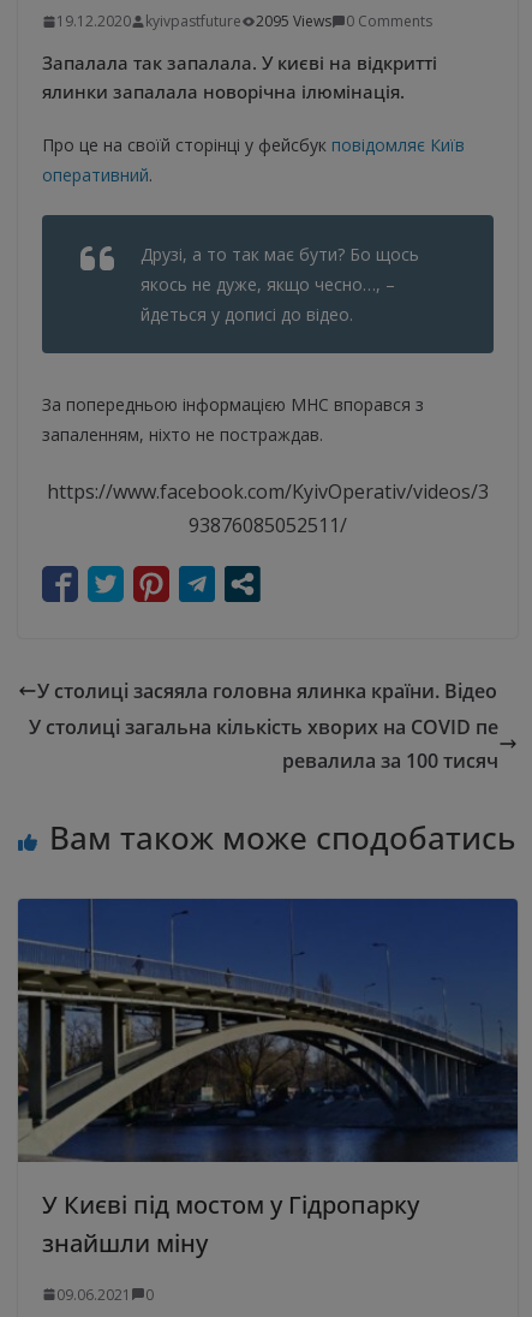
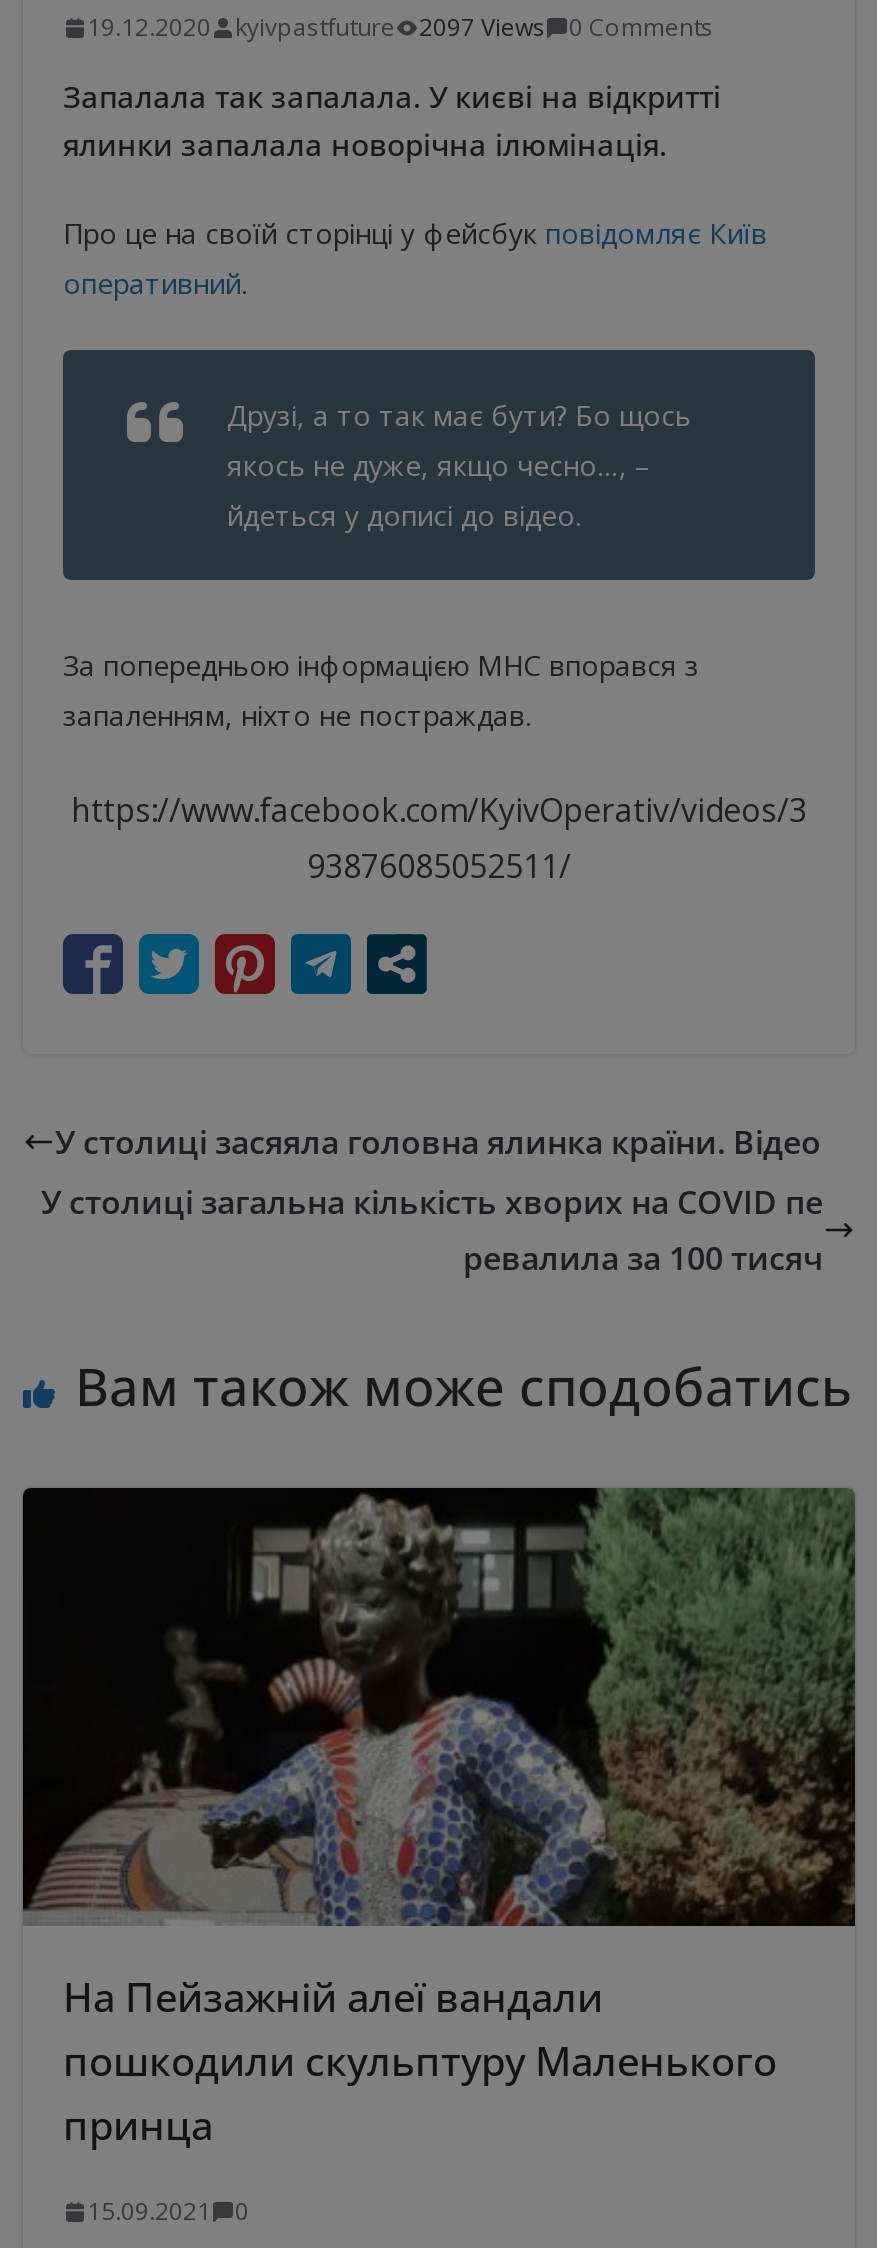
- 19.12.2020 kyivpastfuture 2095 Views 0 Comments
+ 19.12.2020 kyivpastfuture 2097 Views 0 Comments

- [image]
- У Києві під мостом у Гідропарку
- знайшли міну
+ [image]
+ На Пейзажній алеї вандали
+ пошкодили скульптуру Маленького
+ принца

- 09.06.2021 0
+ 15.09.2021 0
